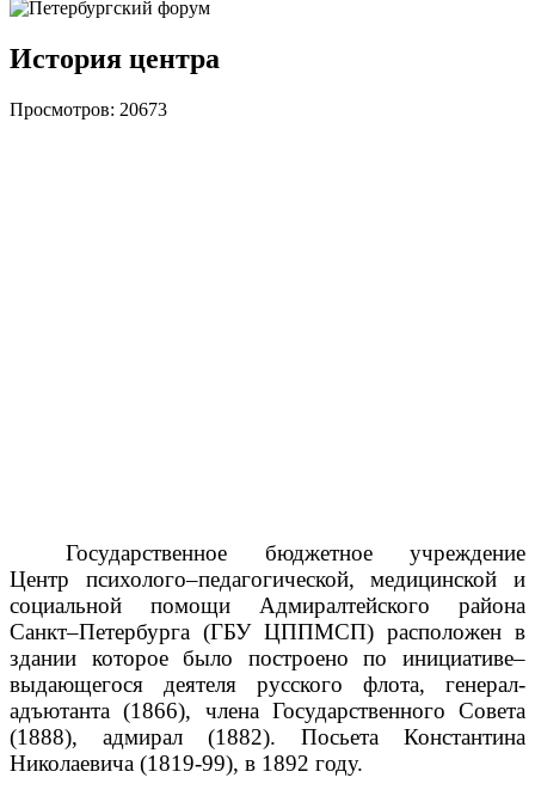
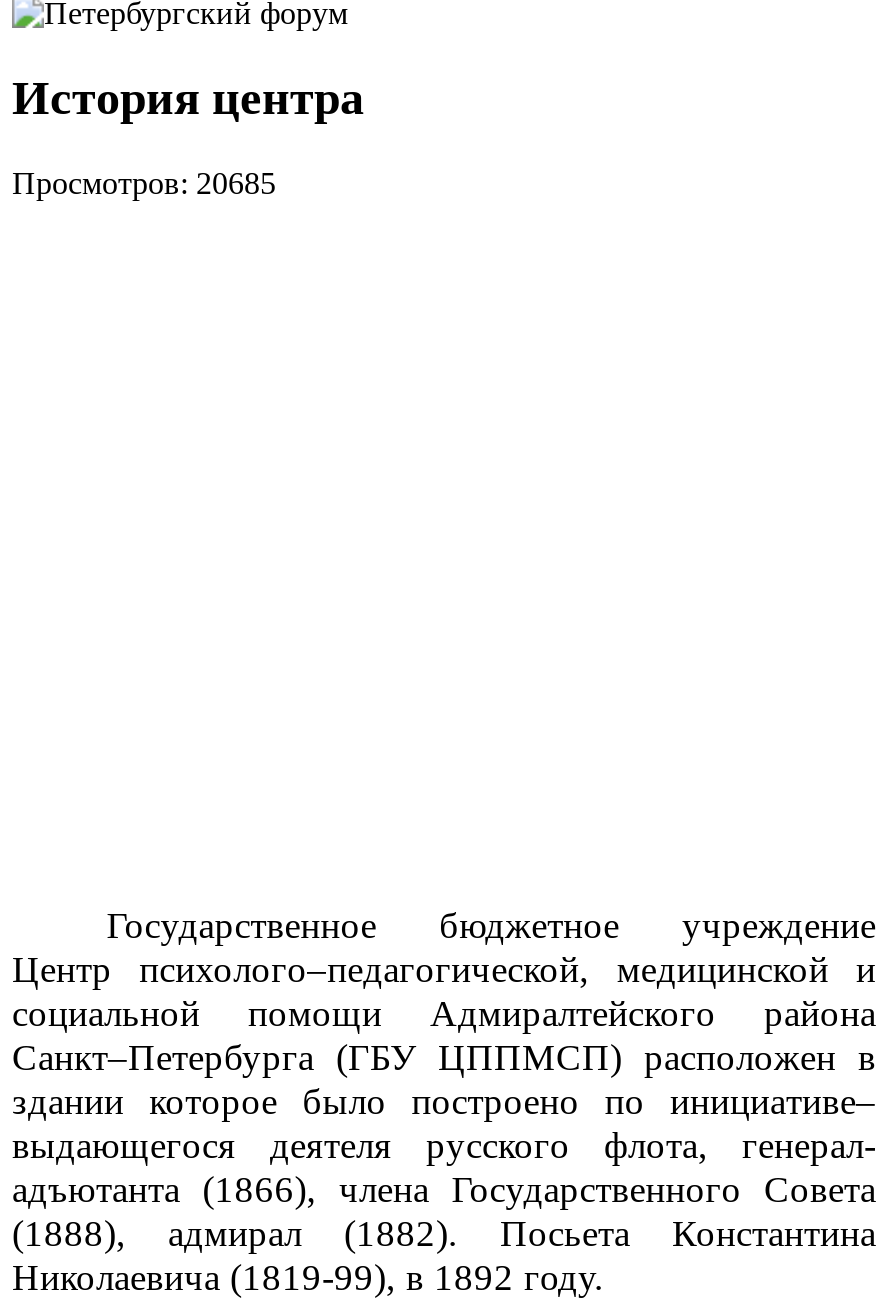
- Просмотров: 20673
+ Просмотров: 20685
